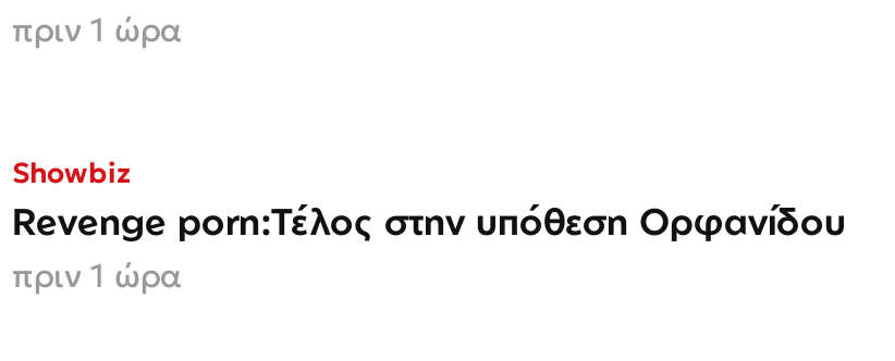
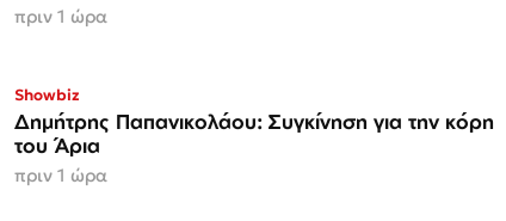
- Revenge porn:Τέλος στην υπόθεση Ορφανίδου
+ Δημήτρης Παπανικολάου: Συγκίνηση για την κόρη
+ του Άρια
